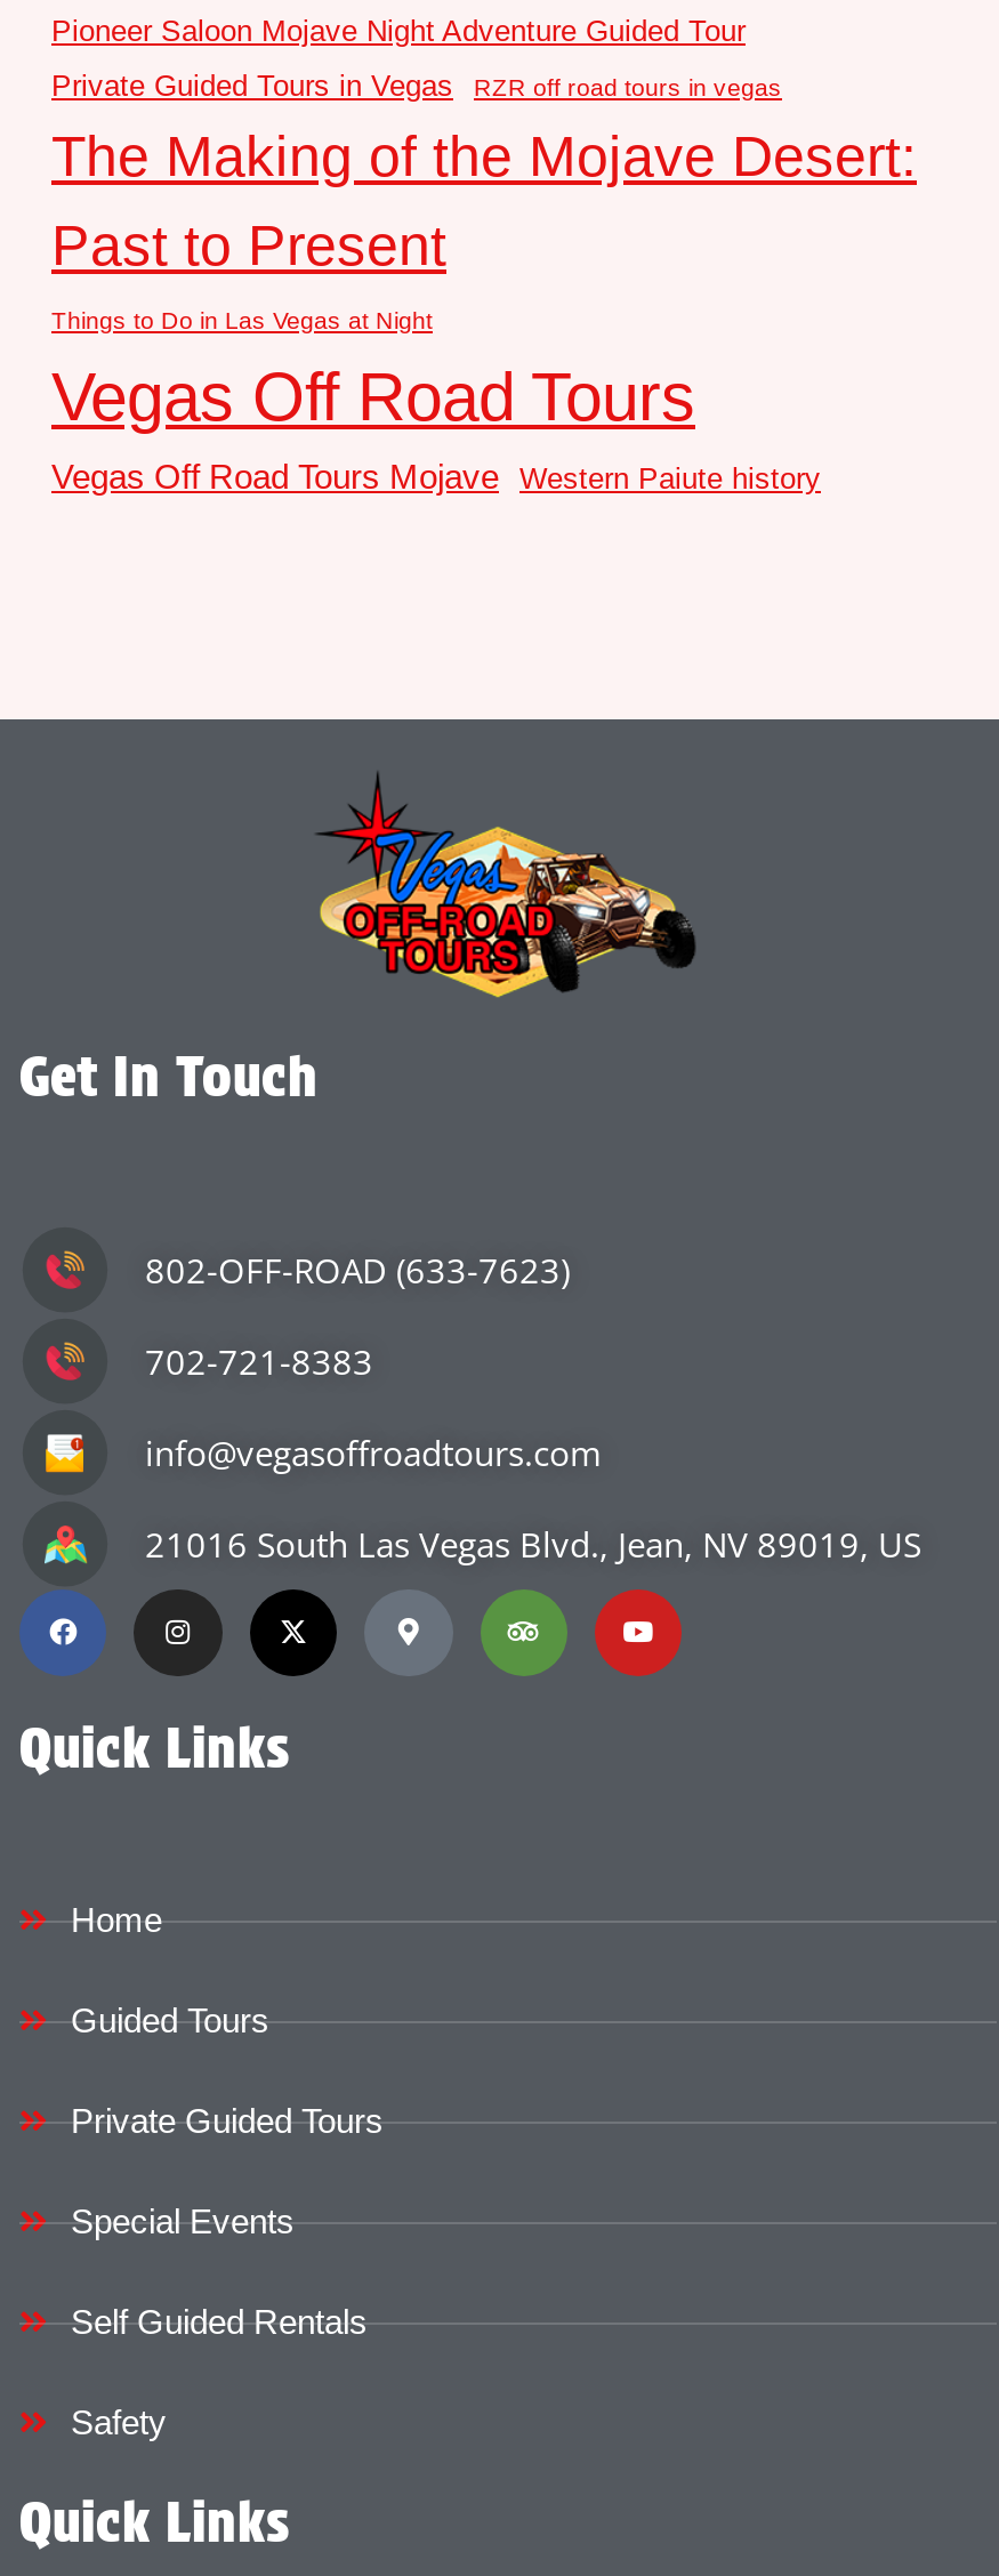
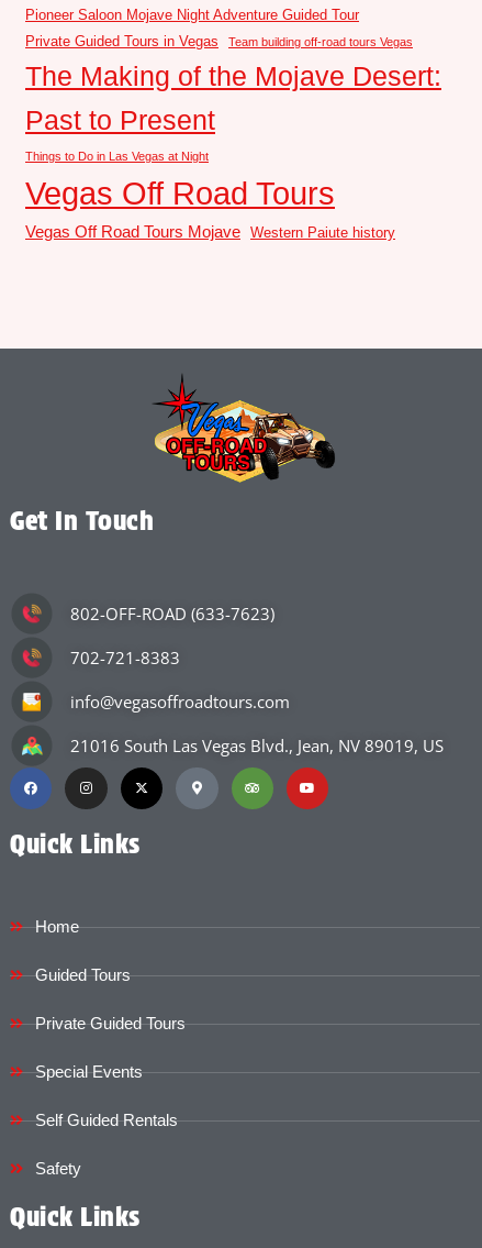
- RZR off road tours in vegas
+ Team building off-road tours Vegas
